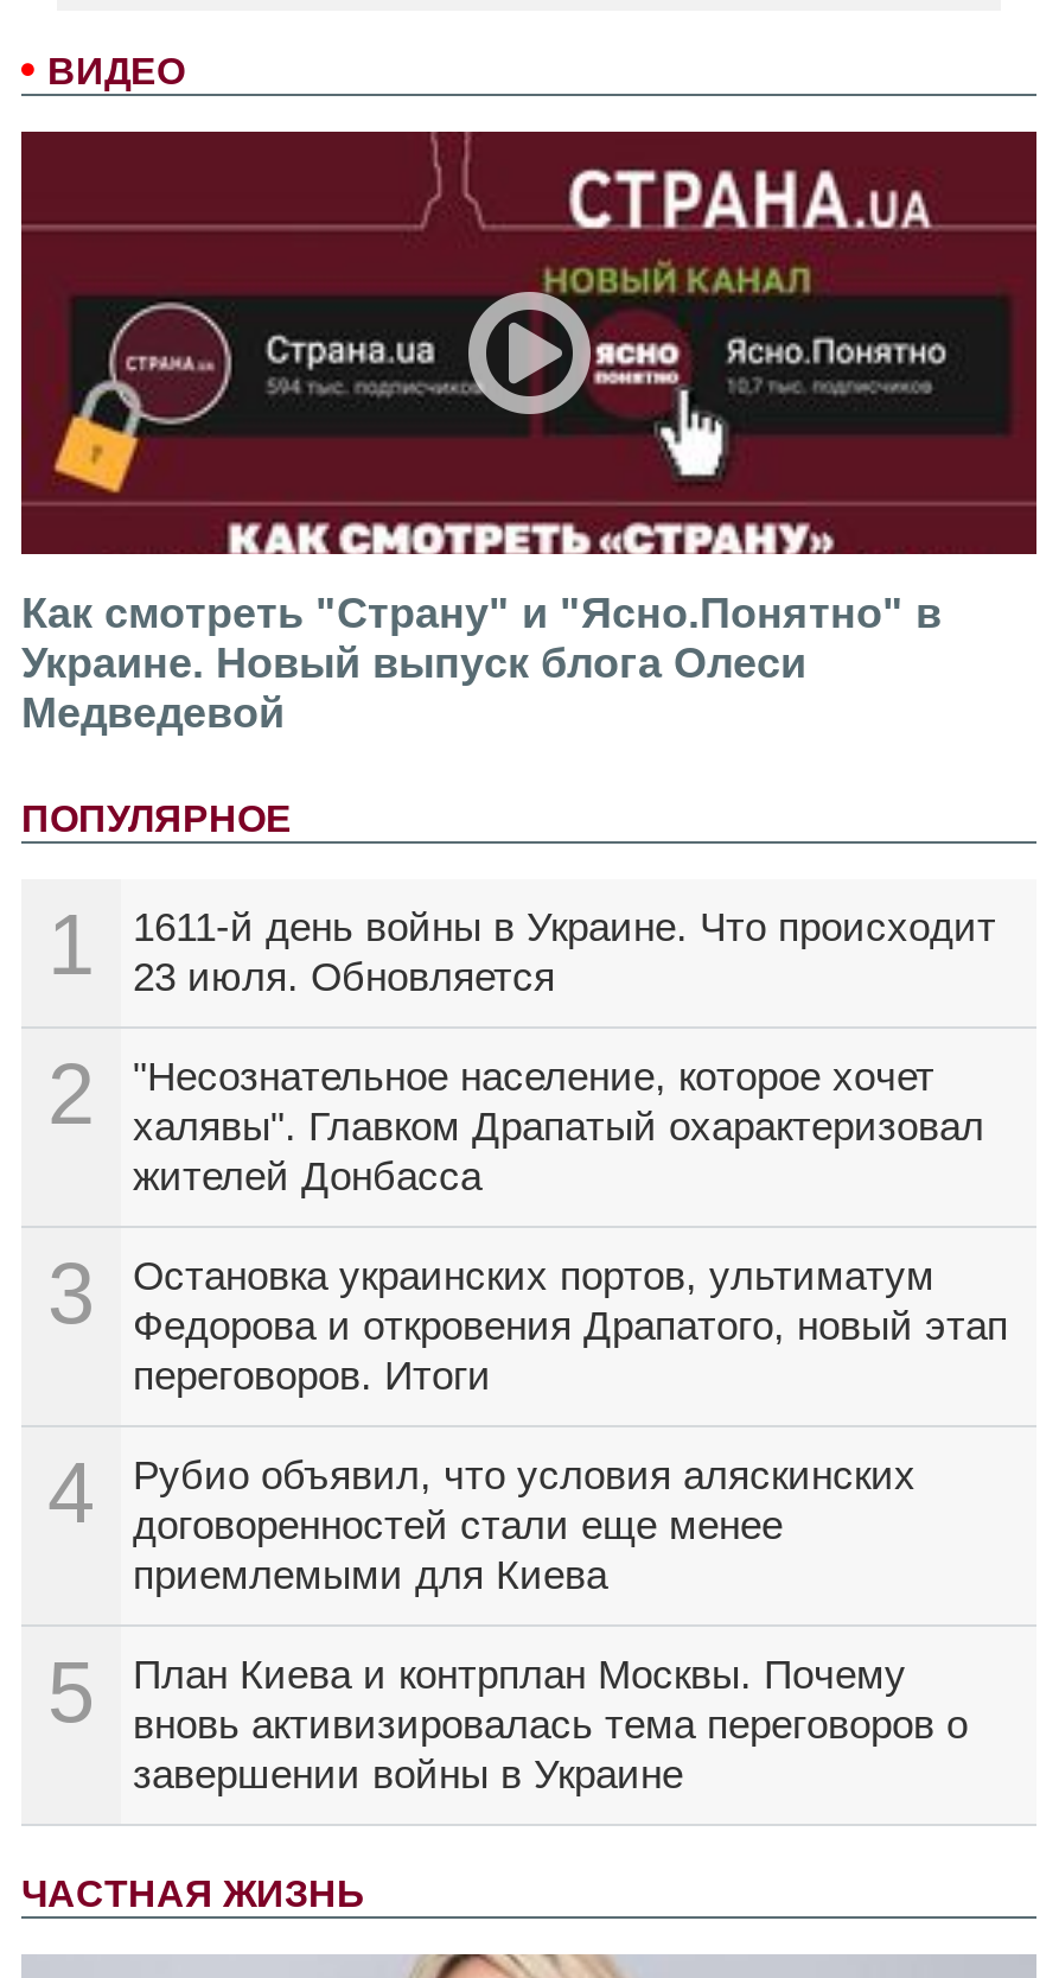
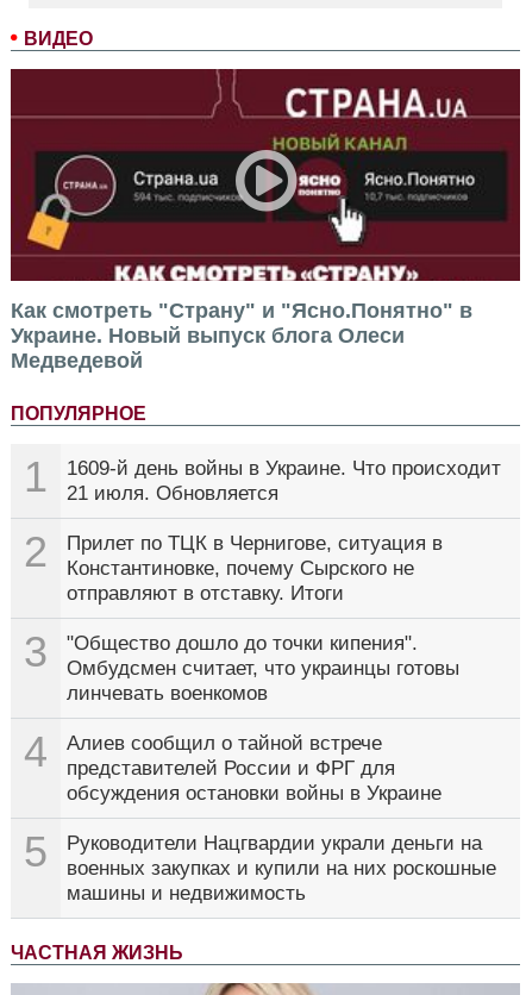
- 1611-й день войны в Украине. Что происходит
+ 1609-й день войны в Украине. Что происходит

- 23 июля. Обновляется
+ 21 июля. Обновляется

- "Несознательное население, которое хочет
- халявы". Главком Драпатый охарактеризовал
- жителей Донбасса
+ Прилет по ТЦК в Чернигове, ситуация в
+ Константиновке, почему Сырского не
+ отправляют в отставку. Итоги

- Остановка украинских портов, ультиматум
- Федорова и откровения Драпатого, новый этап
- переговоров. Итоги
+ "Общество дошло до точки кипения".
+ Омбудсмен считает, что украинцы готовы
+ линчевать военкомов

- Рубио объявил, что условия аляскинских
- договоренностей стали еще менее
- приемлемыми для Киева
+ Алиев сообщил о тайной встрече
+ представителей России и ФРГ для
+ обсуждения остановки войны в Украине

- План Киева и контрплан Москвы. Почему
- вновь активизировалась тема переговоров о
- завершении войны в Украине
+ Руководители Нацгвардии украли деньги на
+ военных закупках и купили на них роскошные
+ машины и недвижимость
